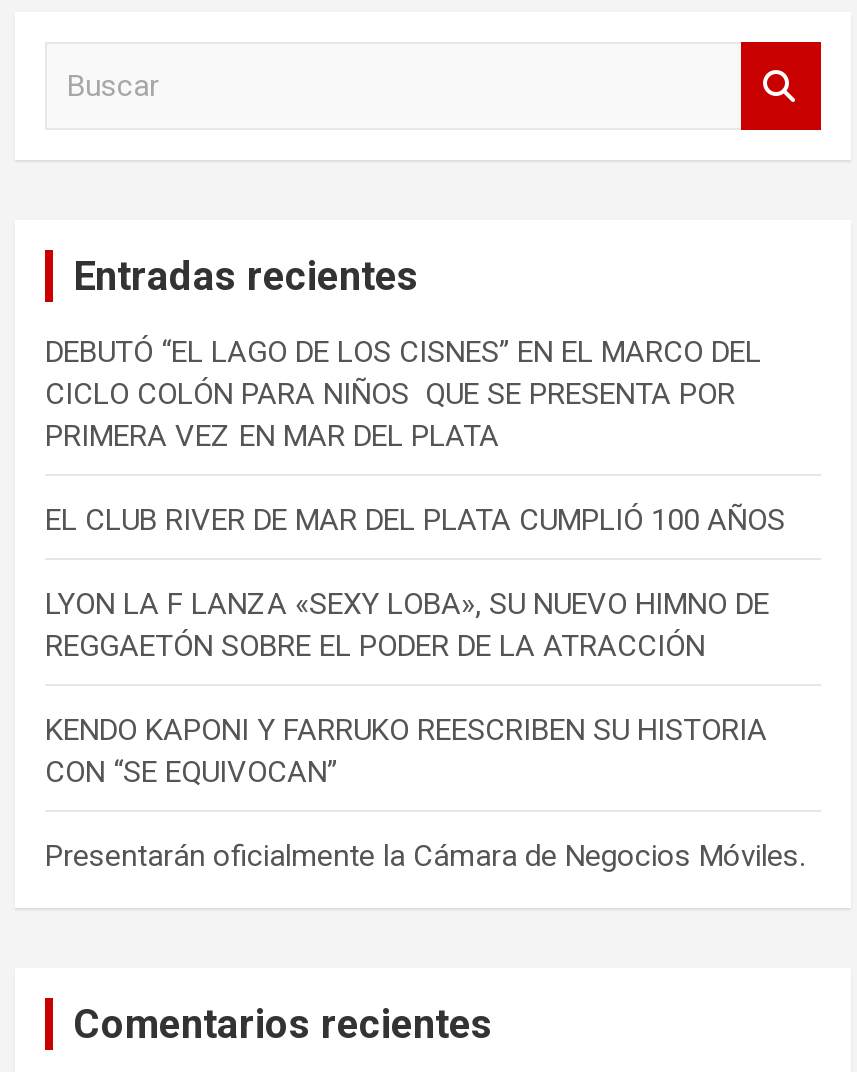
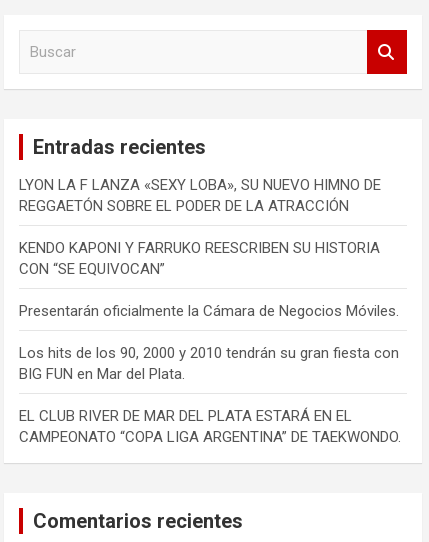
- DEBUTÓ “EL LAGO DE LOS CISNES” EN EL MARCO DEL
- CICLO COLÓN PARA NIÑOS QUE SE PRESENTA POR
- PRIMERA VEZ EN MAR DEL PLATA
- EL CLUB RIVER DE MAR DEL PLATA CUMPLIÓ 100 AÑOS

moved up: LYON LA F LANZA «SEXY LOBA», SU NUEVO HIMNO DE | REGGAETÓN SOBRE EL PODER DE LA ATRACCIÓN | KENDO KAPONI Y FARRUKO REESCRIBEN SU HISTORIA | CON “SE EQUIVOCAN” | Presentarán oficialmente la Cámara de Negocios Móviles.

+ Los hits de los 90, 2000 y 2010 tendrán su gran fiesta con
+ BIG FUN en Mar del Plata.
+ EL CLUB RIVER DE MAR DEL PLATA ESTARÁ EN EL
+ CAMPEONATO “COPA LIGA ARGENTINA” DE TAEKWONDO.
